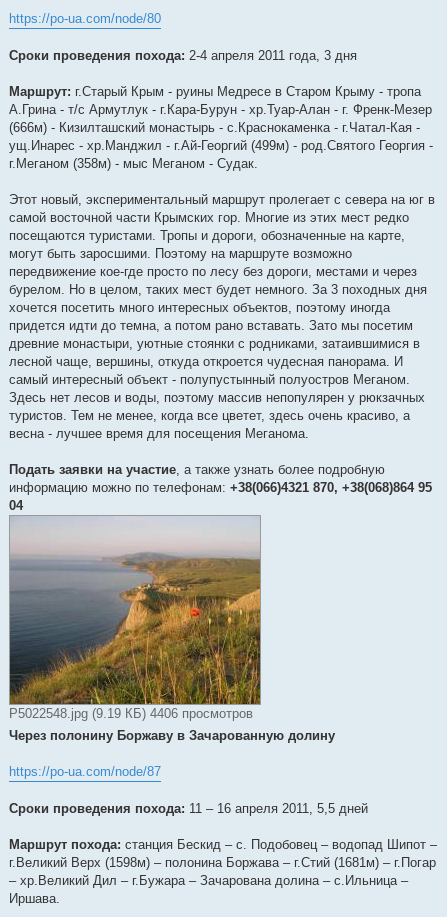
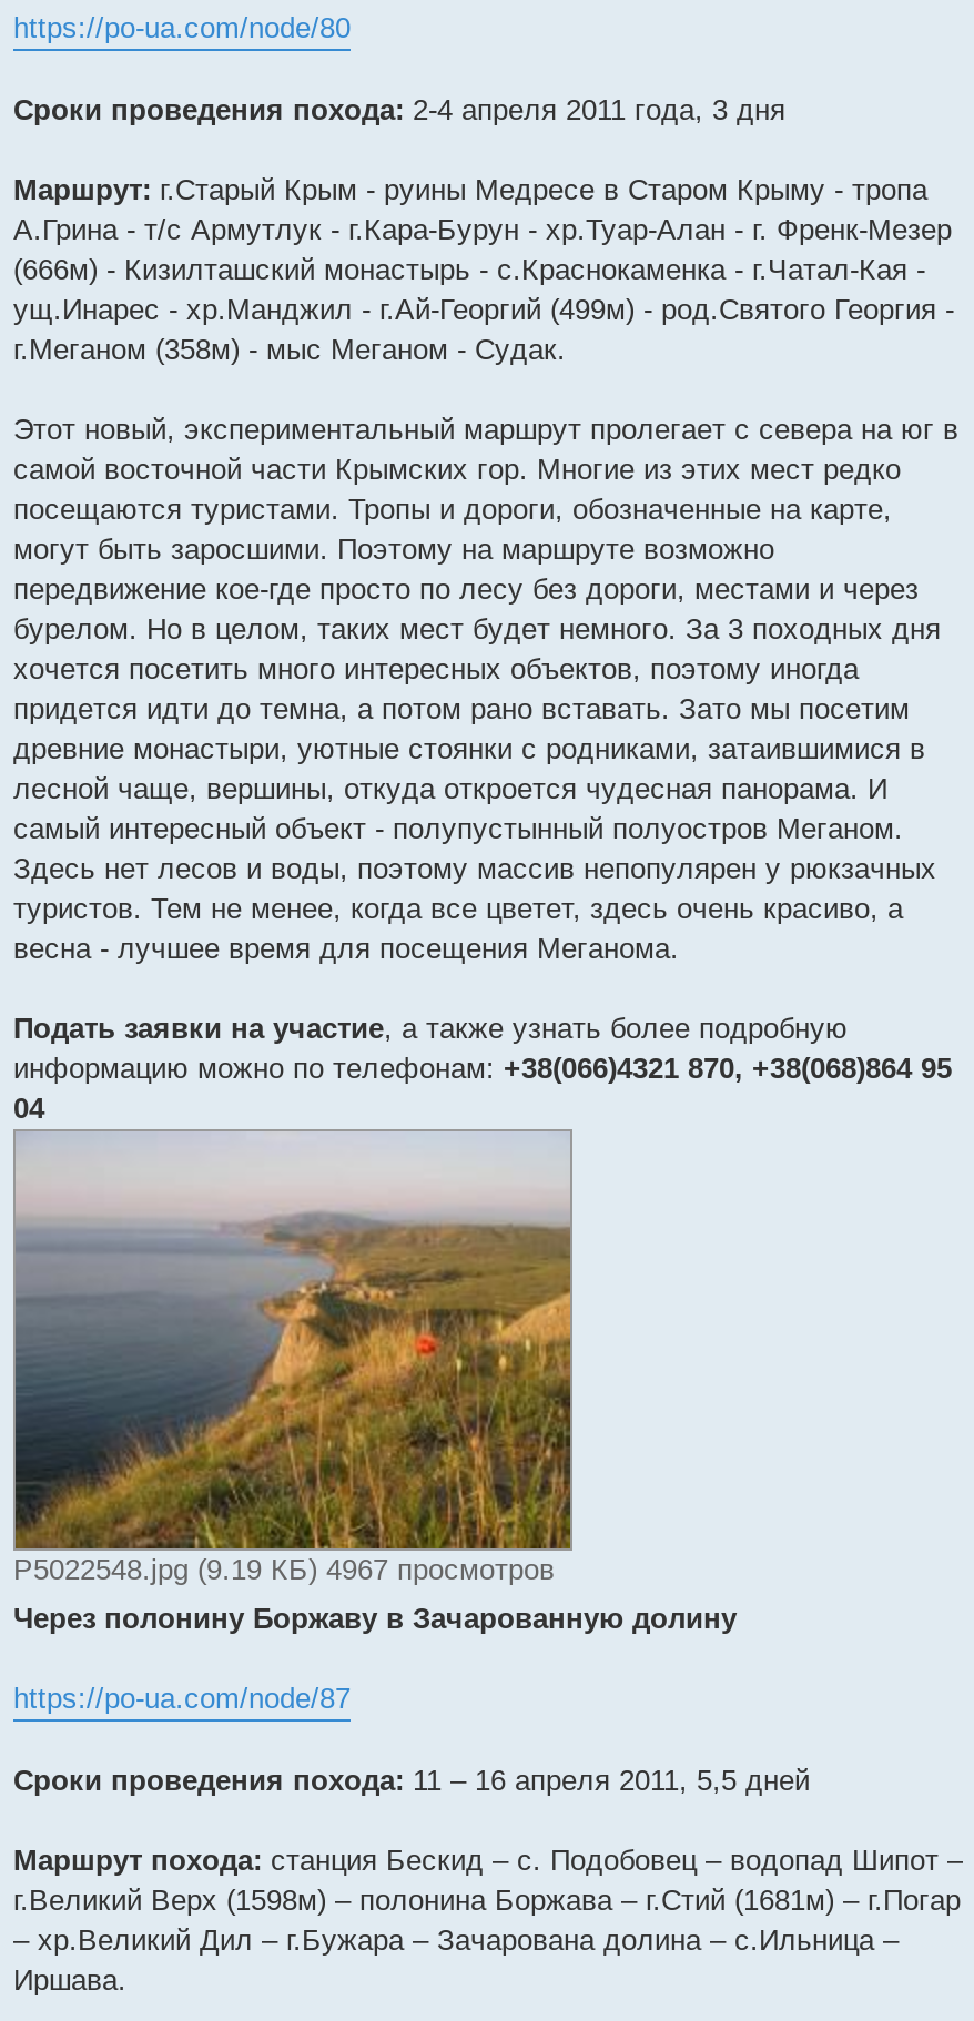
- P5022548.jpg (9.19 КБ) 4406 просмотров
+ P5022548.jpg (9.19 КБ) 4967 просмотров
